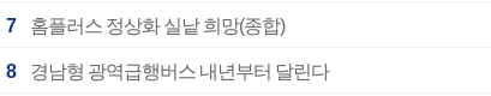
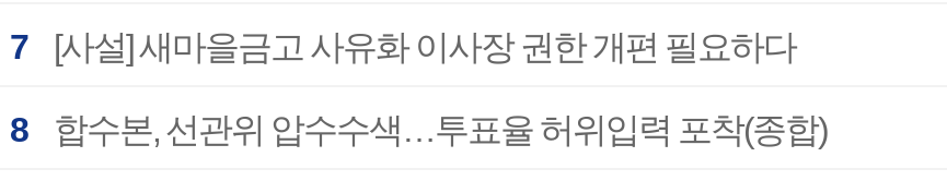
- 홈플러스 정상화 실낱 희망(종합)
+ [사설] 새마을금고 사유화 이사장 권한 개편 필요하다

- 경남형 광역급행버스 내년부터 달린다
+ 합수본, 선관위 압수수색…투표율 허위입력 포착(종합)
